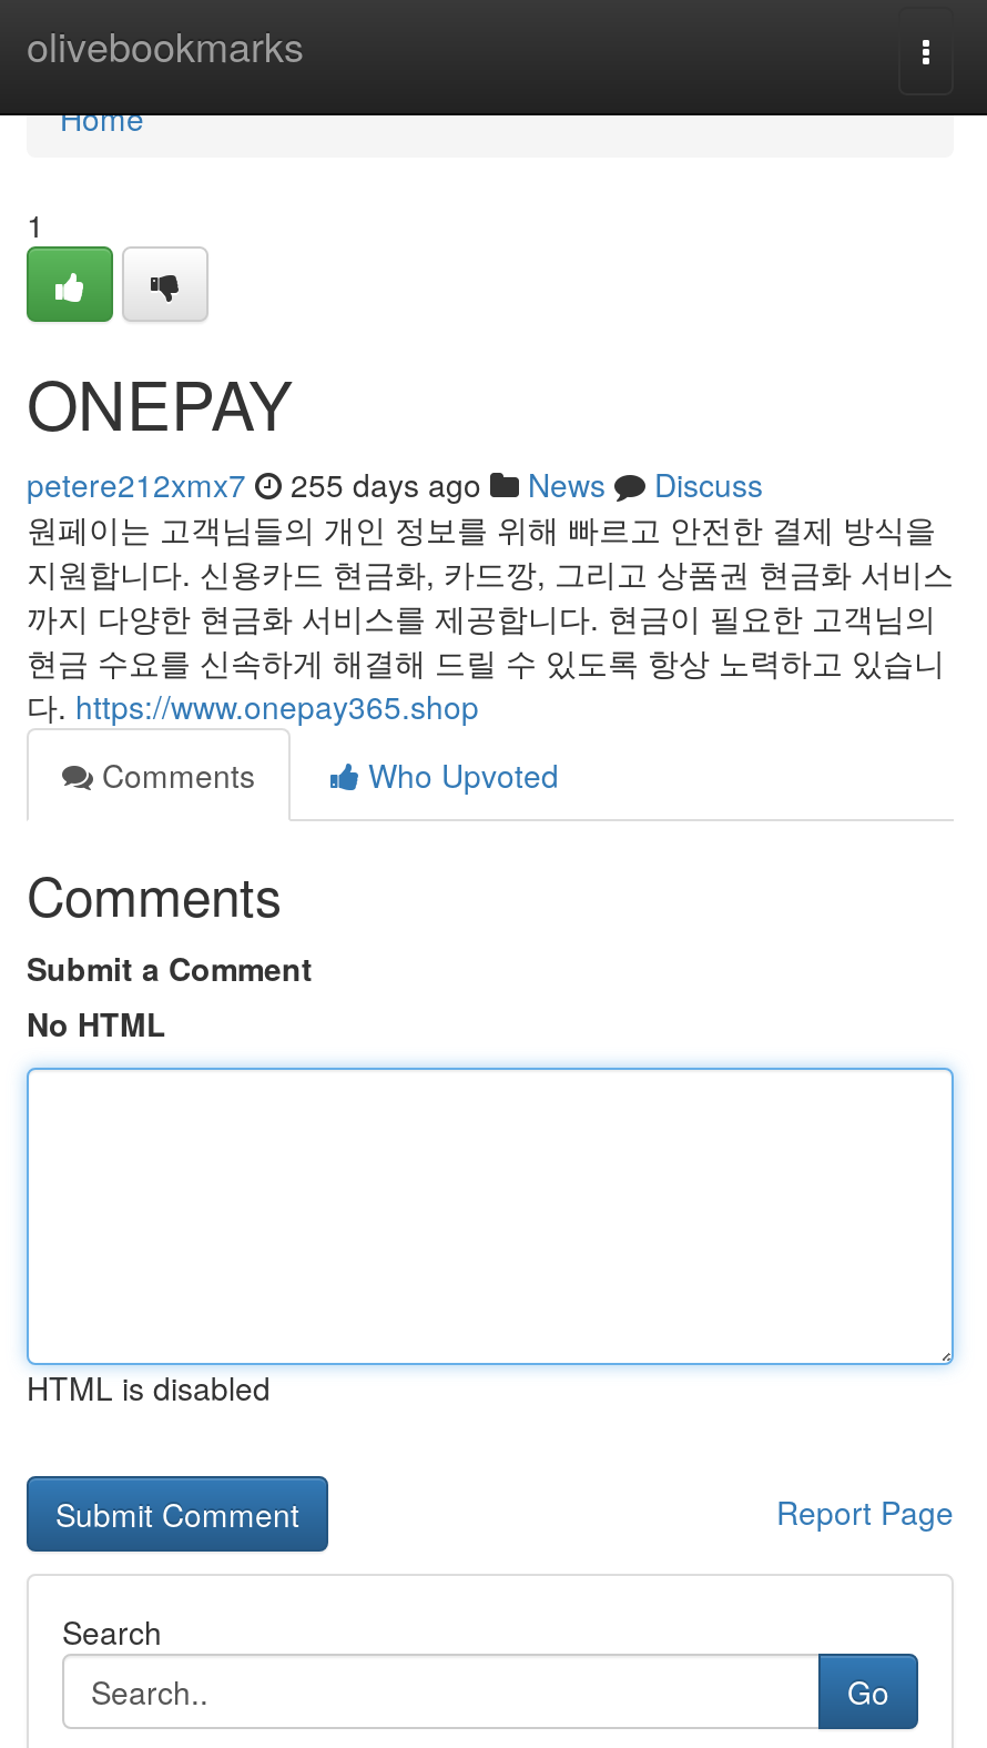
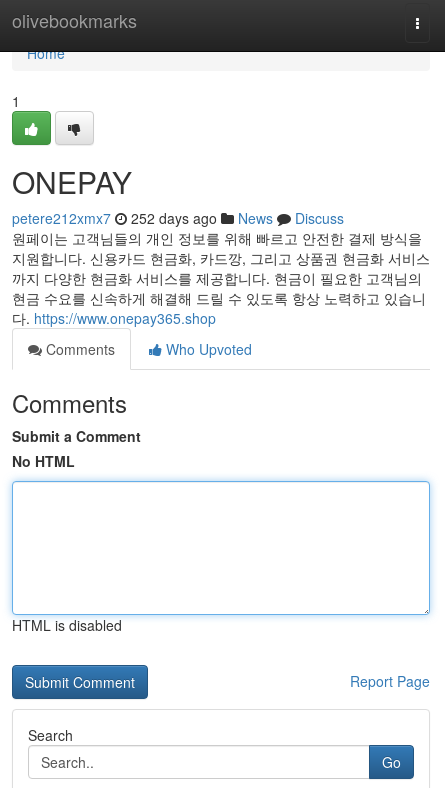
- petere212xmx7 255 days ago News Discuss
+ petere212xmx7 252 days ago News Discuss
